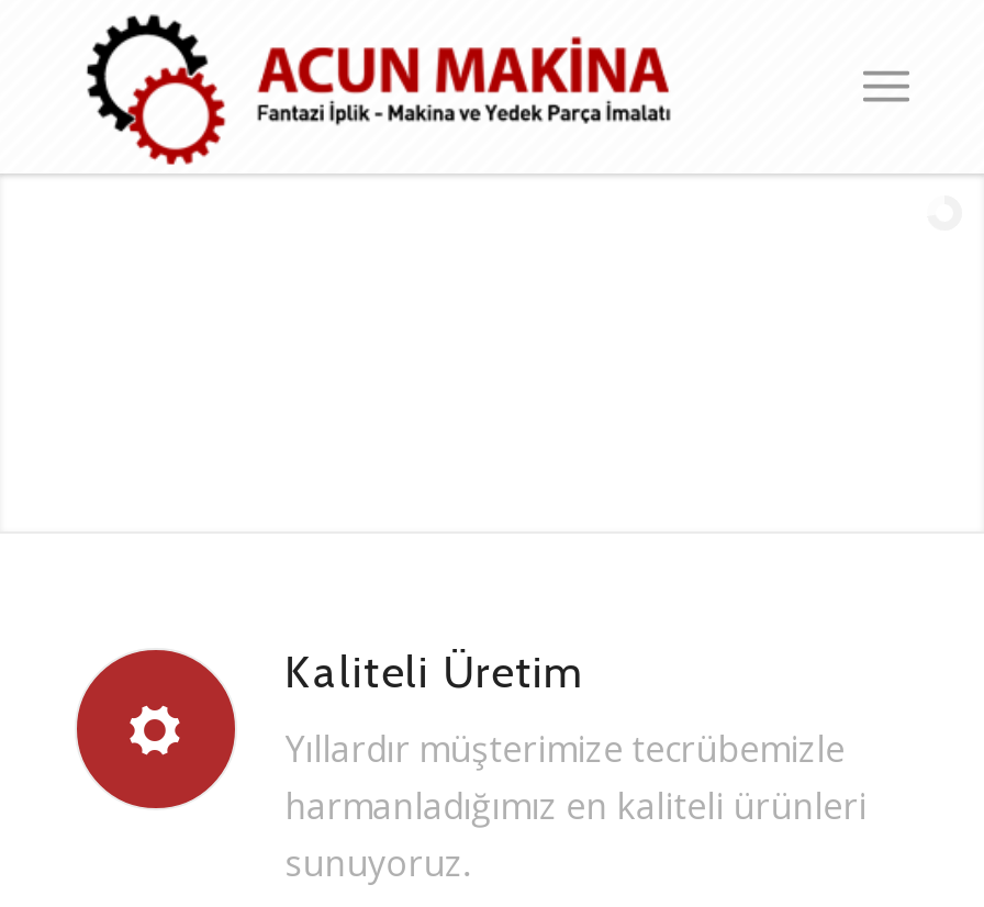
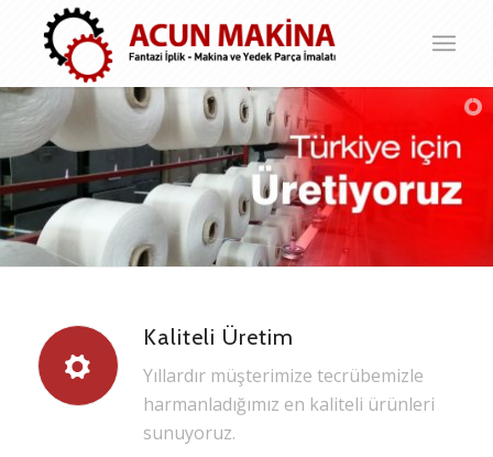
+ [image]
